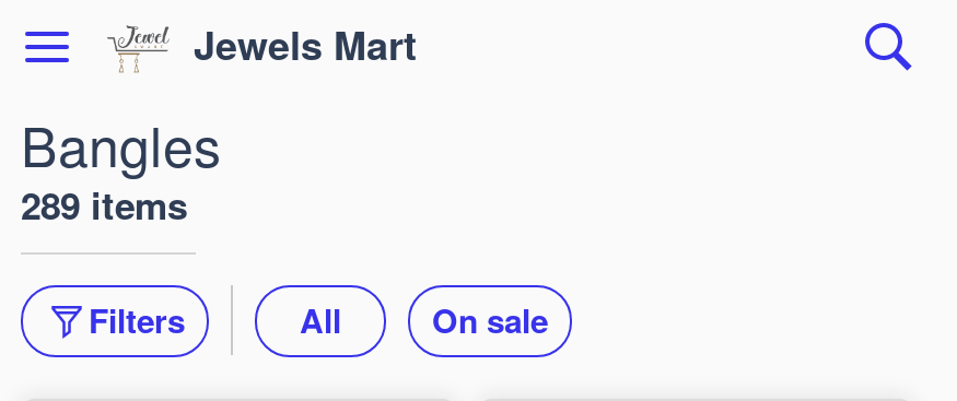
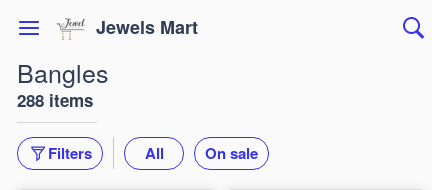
- 289 items
+ 288 items
